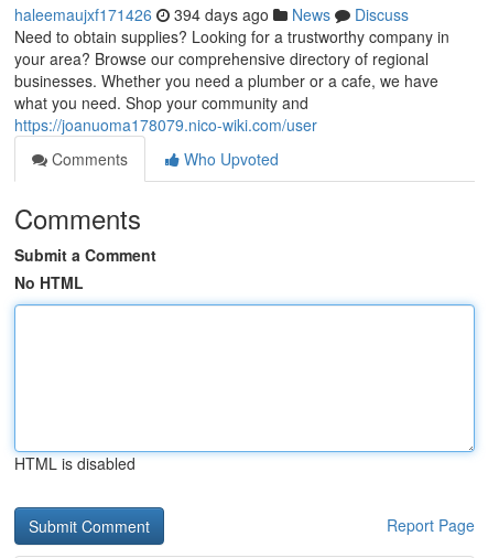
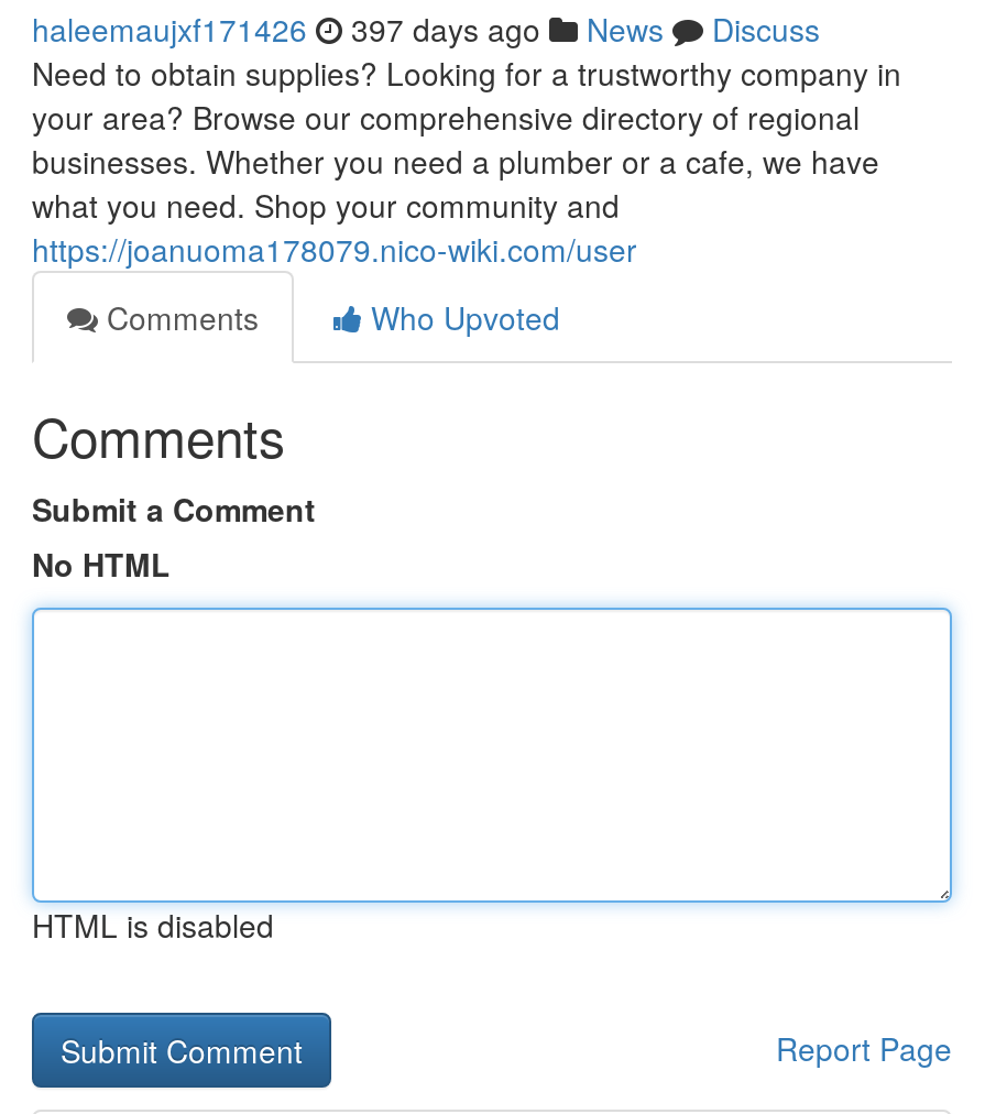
- haleemaujxf171426 394 days ago News Discuss
+ haleemaujxf171426 397 days ago News Discuss
